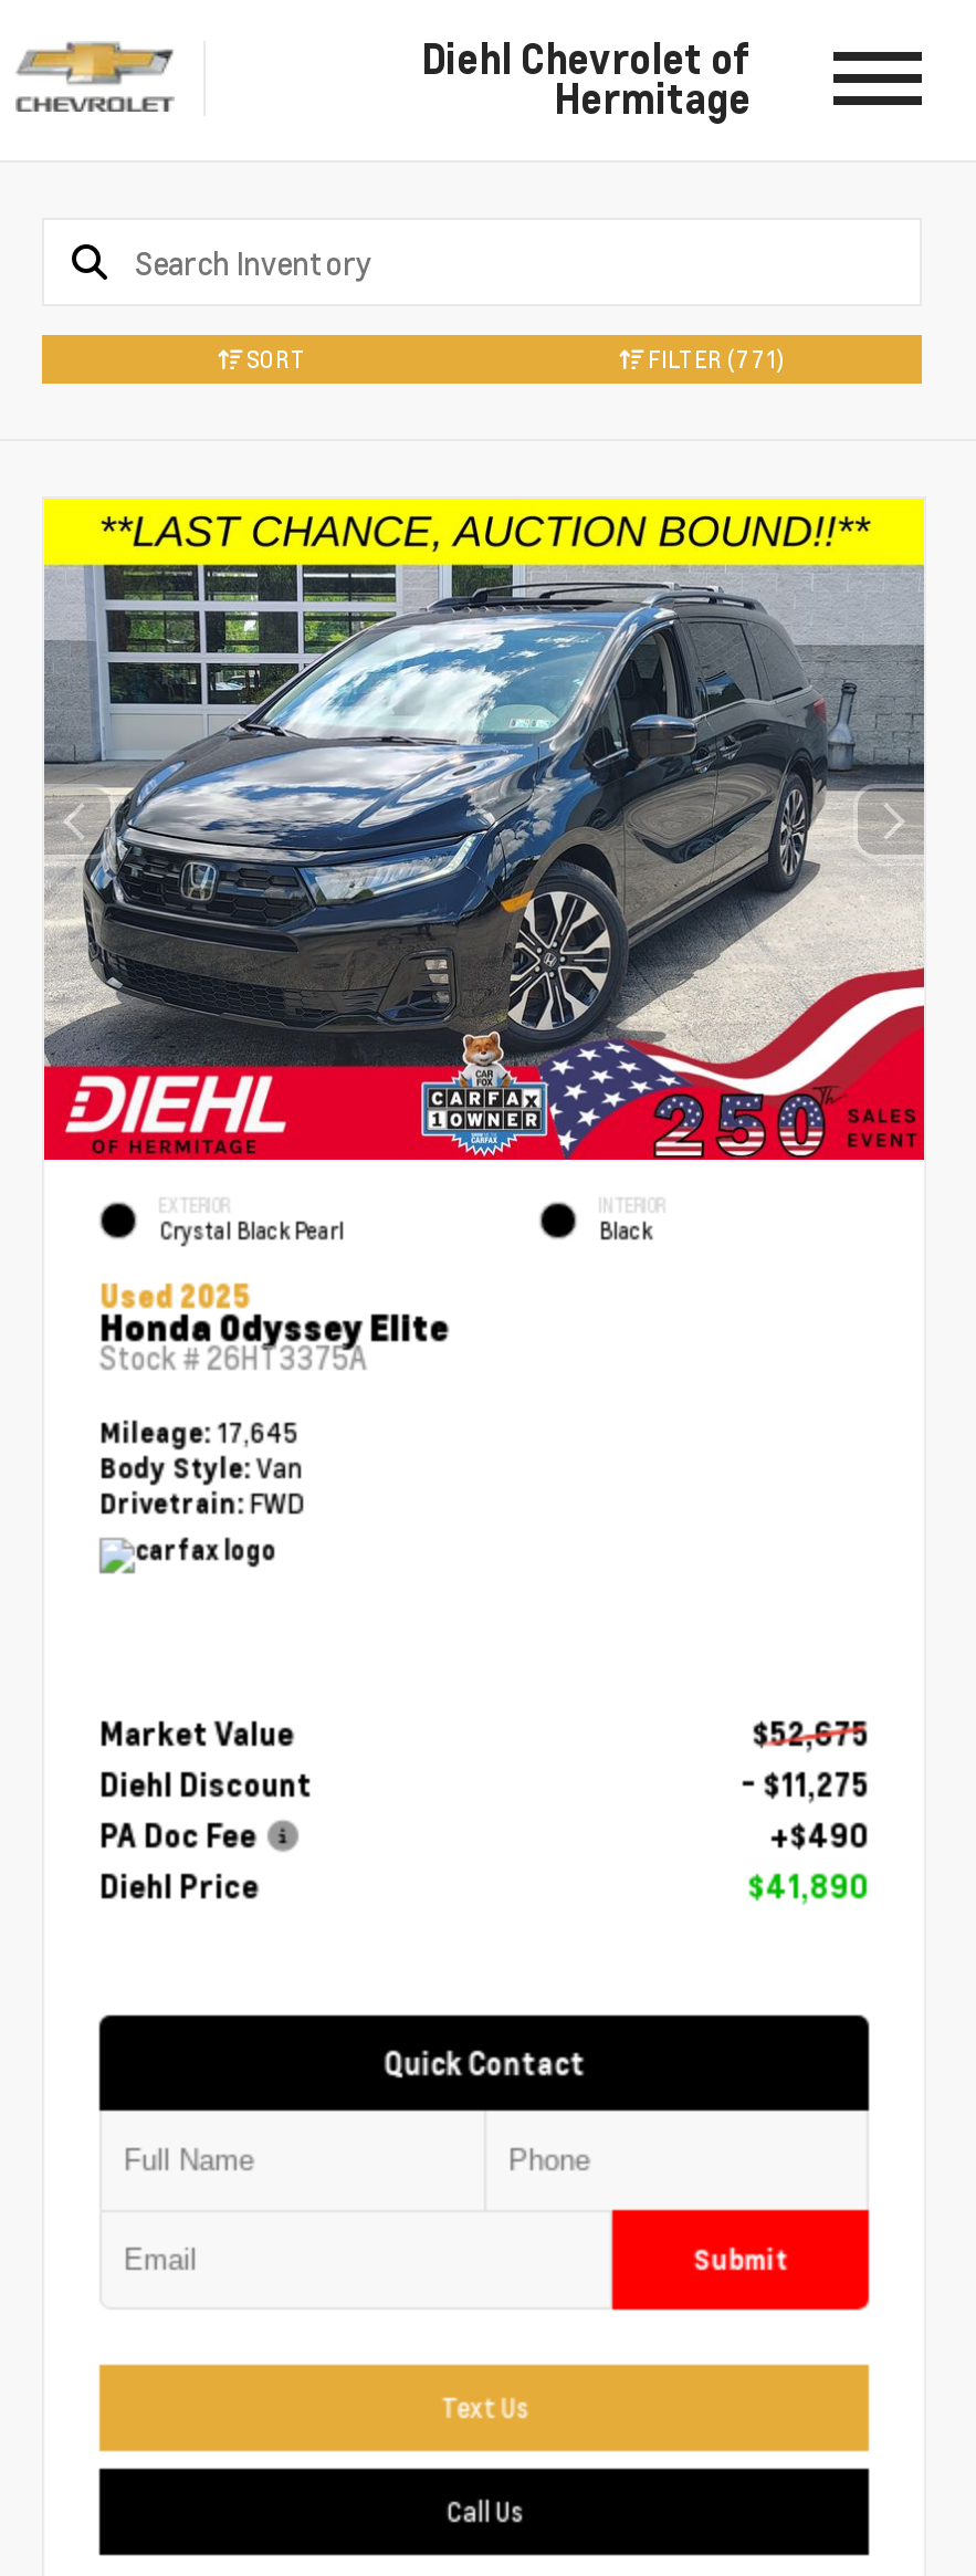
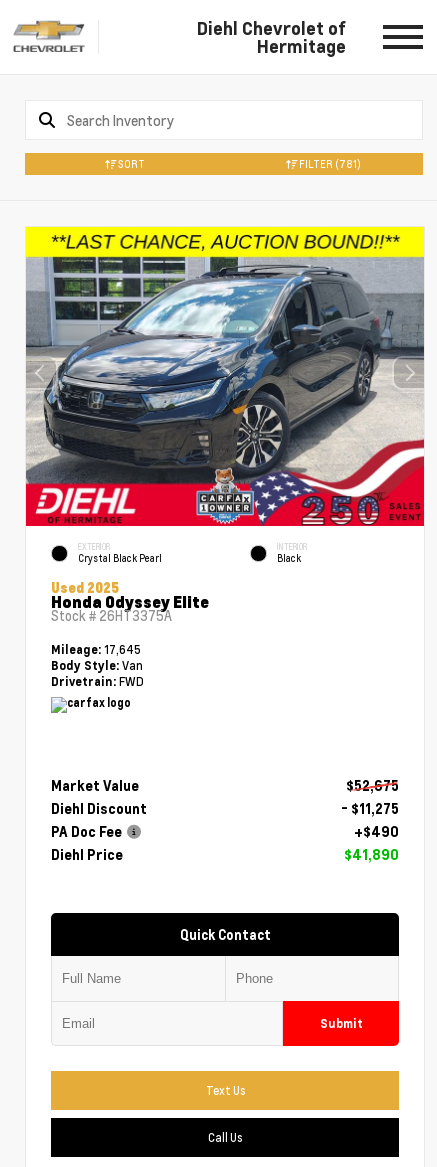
- FILTER (771)
+ FILTER (781)
